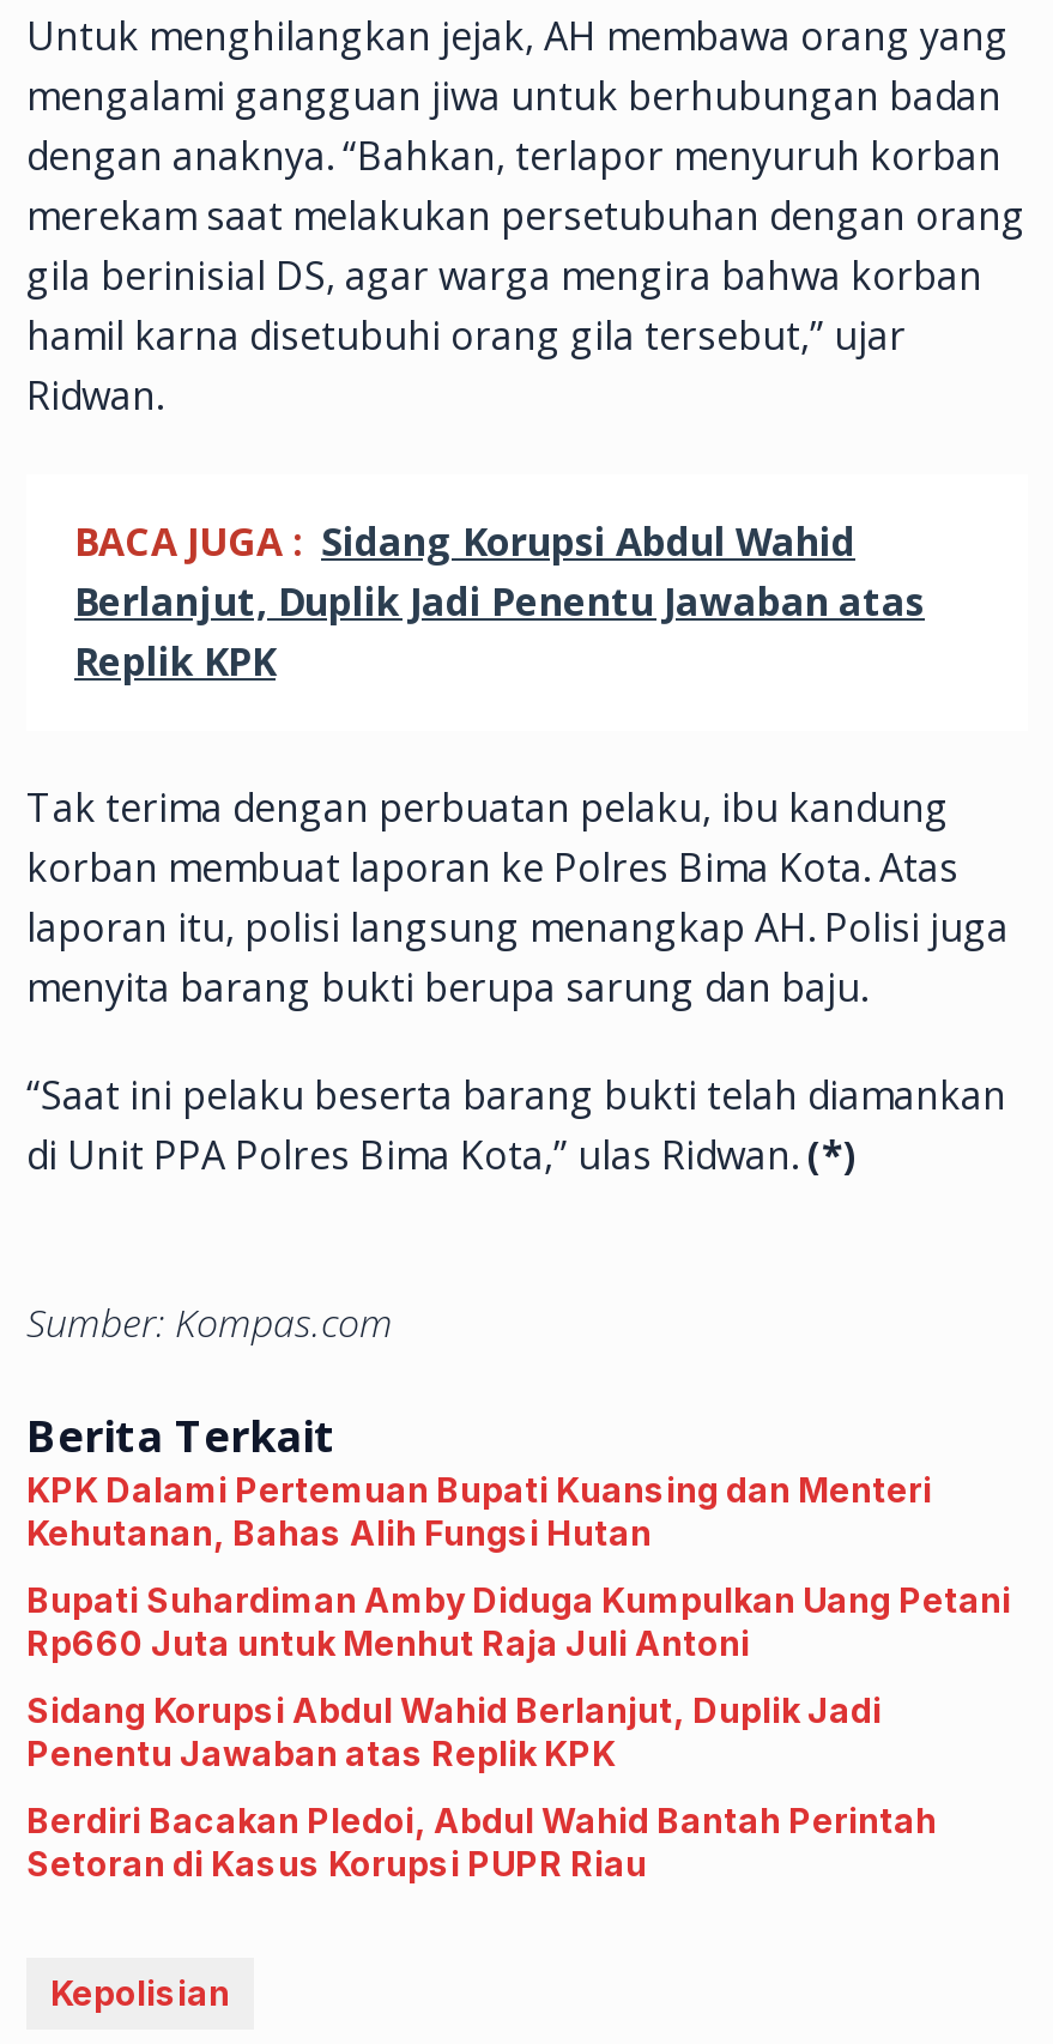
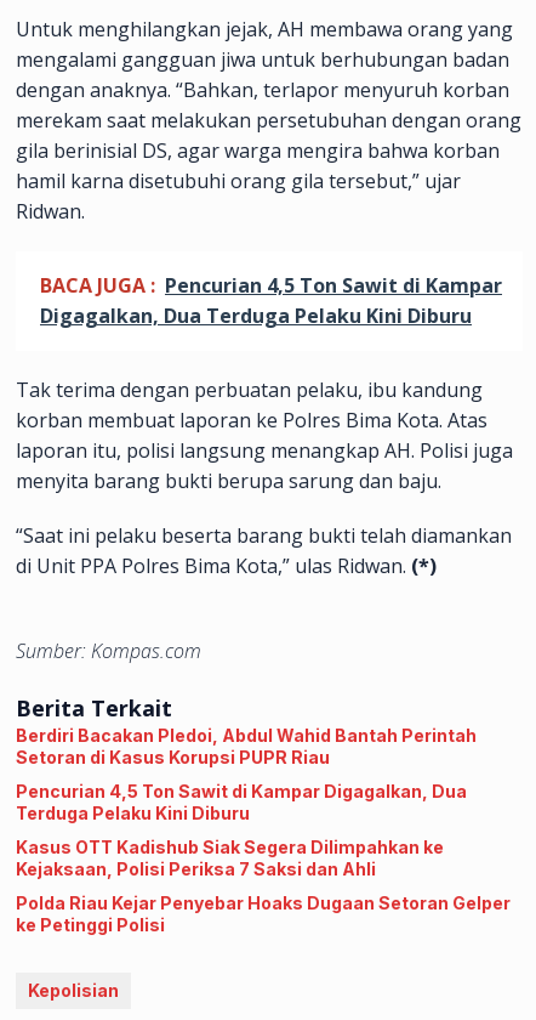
- BACA JUGA : Sidang Korupsi Abdul Wahid
- Berlanjut, Duplik Jadi Penentu Jawaban atas
- Replik KPK
+ BACA JUGA : Pencurian 4,5 Ton Sawit di Kampar
+ Digagalkan, Dua Terduga Pelaku Kini Diburu

- KPK Dalami Pertemuan Bupati Kuansing dan Menteri
- Kehutanan, Bahas Alih Fungsi Hutan
- Bupati Suhardiman Amby Diduga Kumpulkan Uang Petani
- Rp660 Juta untuk Menhut Raja Juli Antoni
- Sidang Korupsi Abdul Wahid Berlanjut, Duplik Jadi
- Penentu Jawaban atas Replik KPK

moved up: Berdiri Bacakan Pledoi, Abdul Wahid Bantah Perintah | Setoran di Kasus Korupsi PUPR Riau

+ Pencurian 4,5 Ton Sawit di Kampar Digagalkan, Dua
+ Terduga Pelaku Kini Diburu
+ Kasus OTT Kadishub Siak Segera Dilimpahkan ke
+ Kejaksaan, Polisi Periksa 7 Saksi dan Ahli
+ Polda Riau Kejar Penyebar Hoaks Dugaan Setoran Gelper
+ ke Petinggi Polisi
